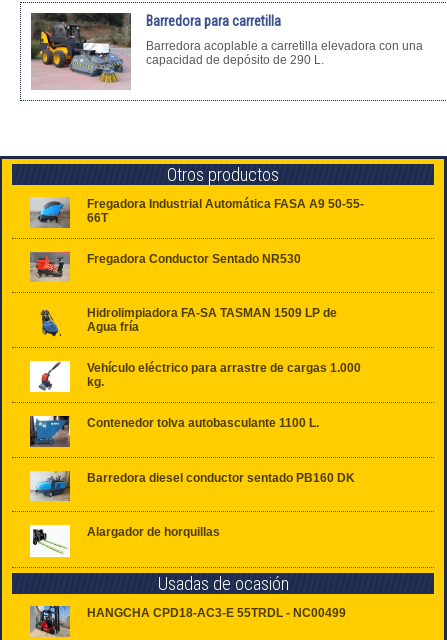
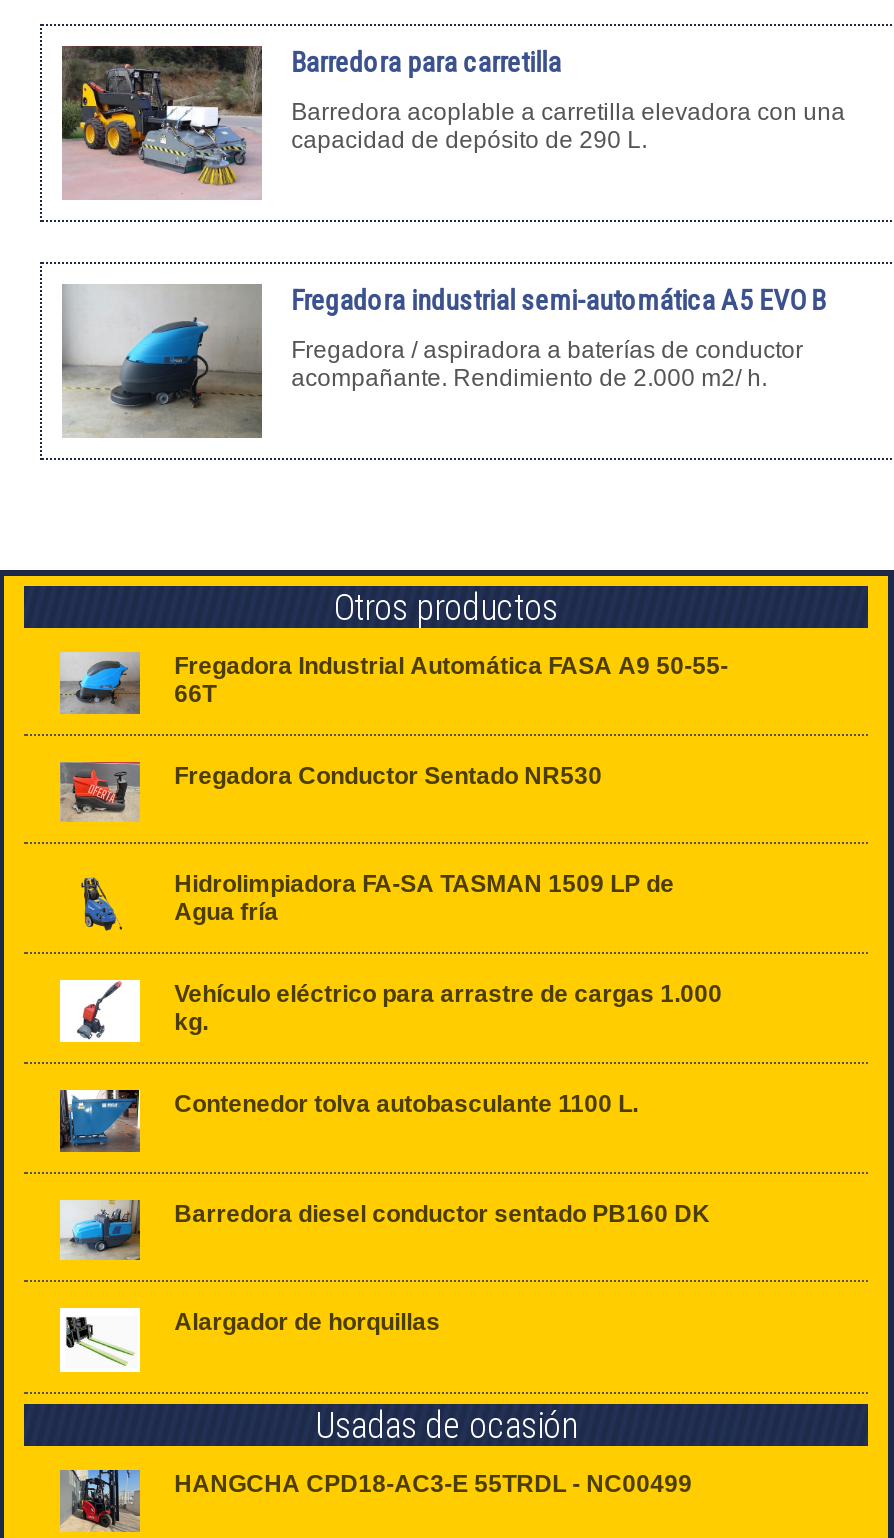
+ [image]
+ Fregadora industrial semi-automática A5 EVO B
+ Fregadora / aspiradora a baterías de conductor
+ acompañante. Rendimiento de 2.000 m2/ h.
